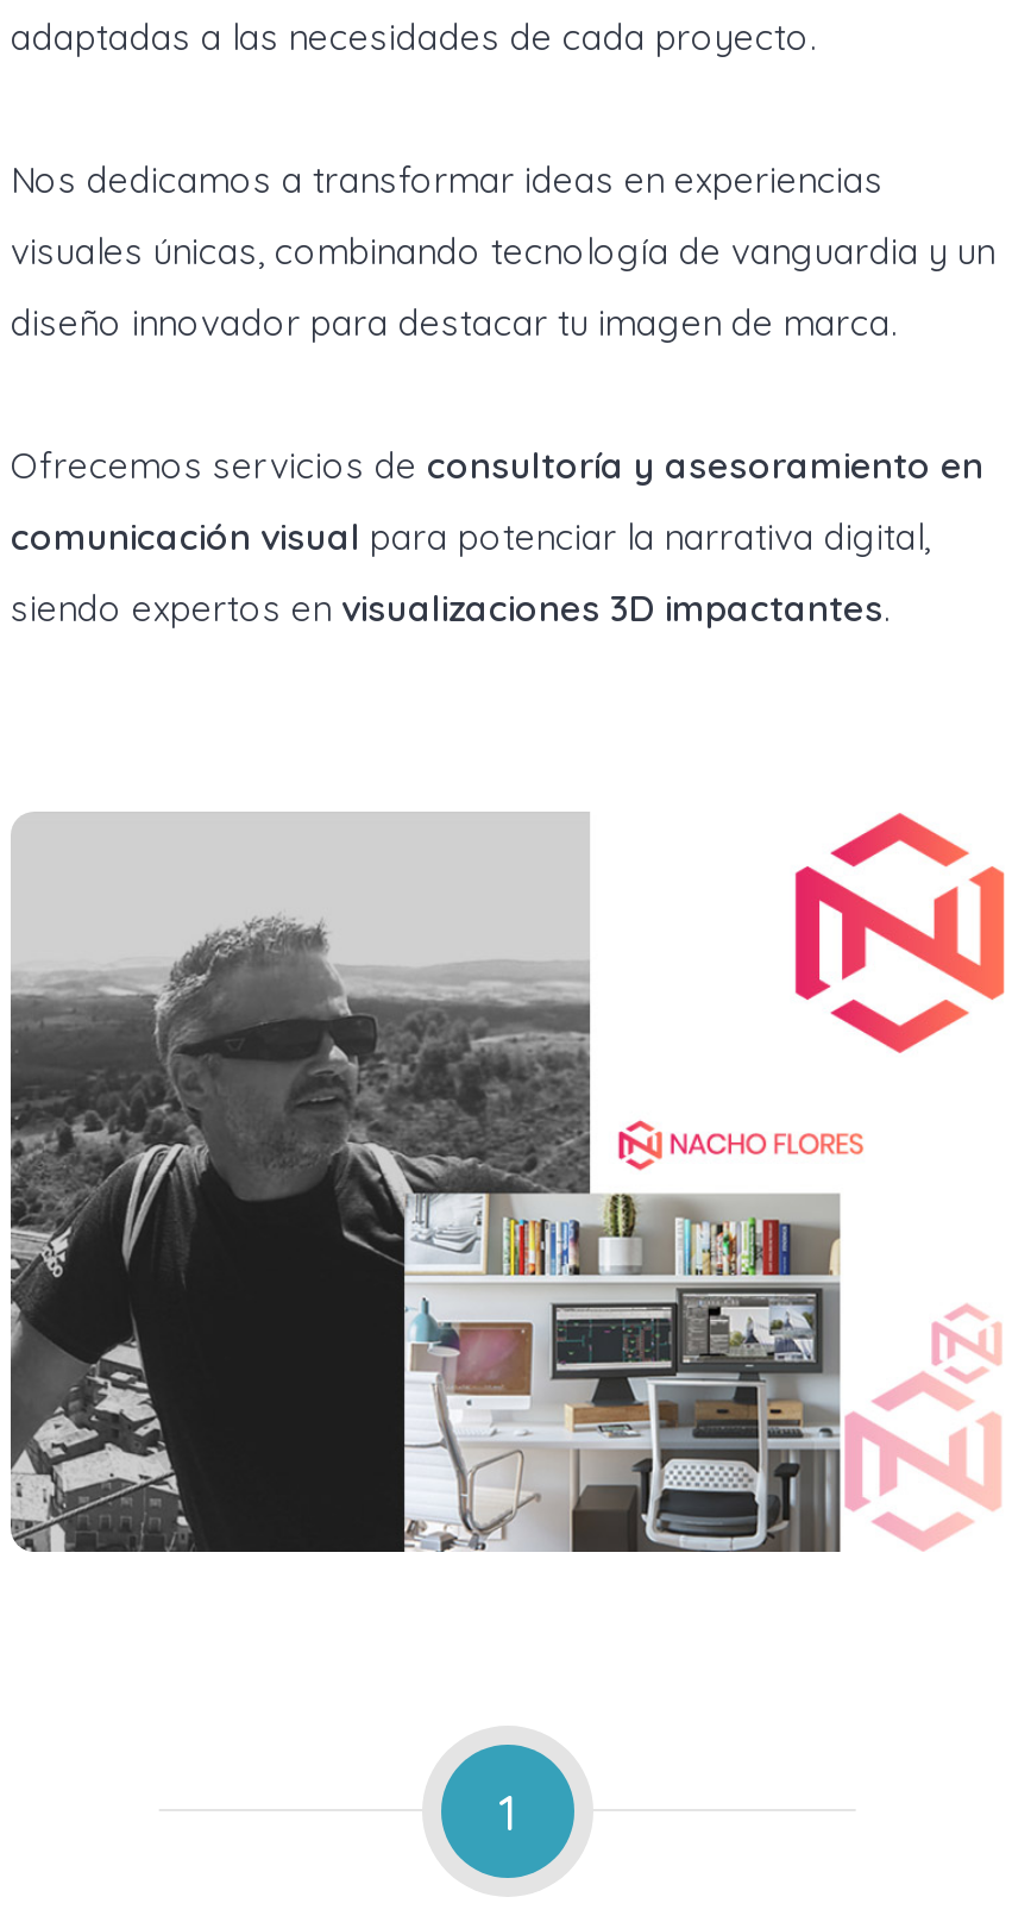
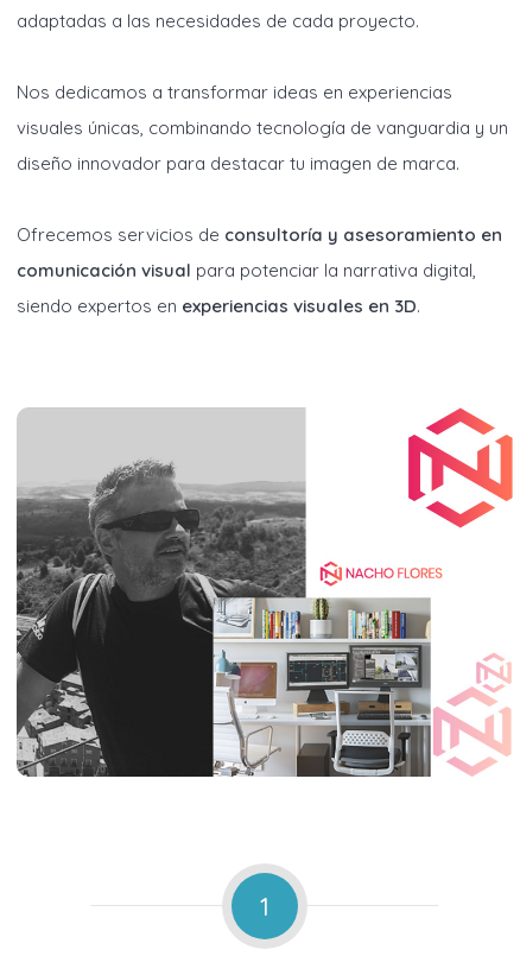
- siendo expertos en visualizaciones 3D impactantes.
+ siendo expertos en experiencias visuales en 3D.
